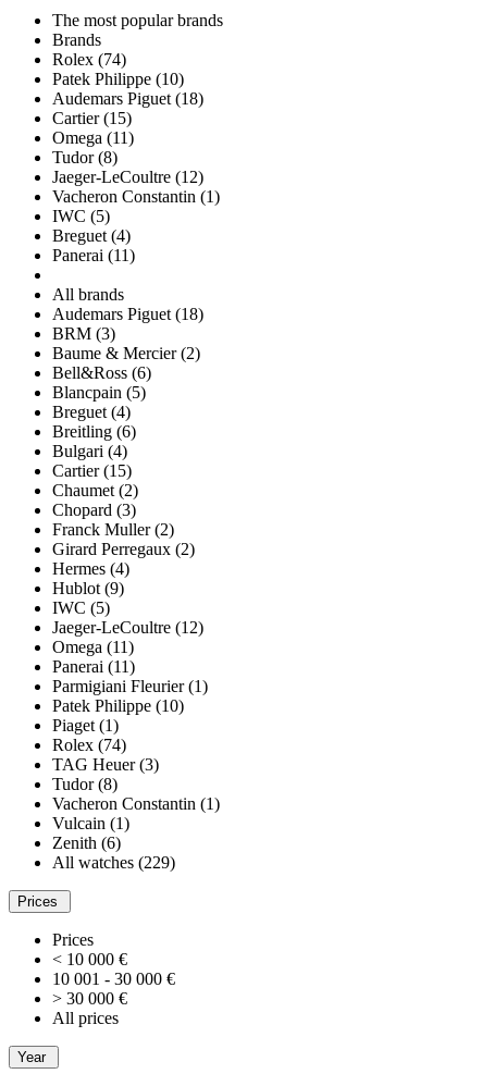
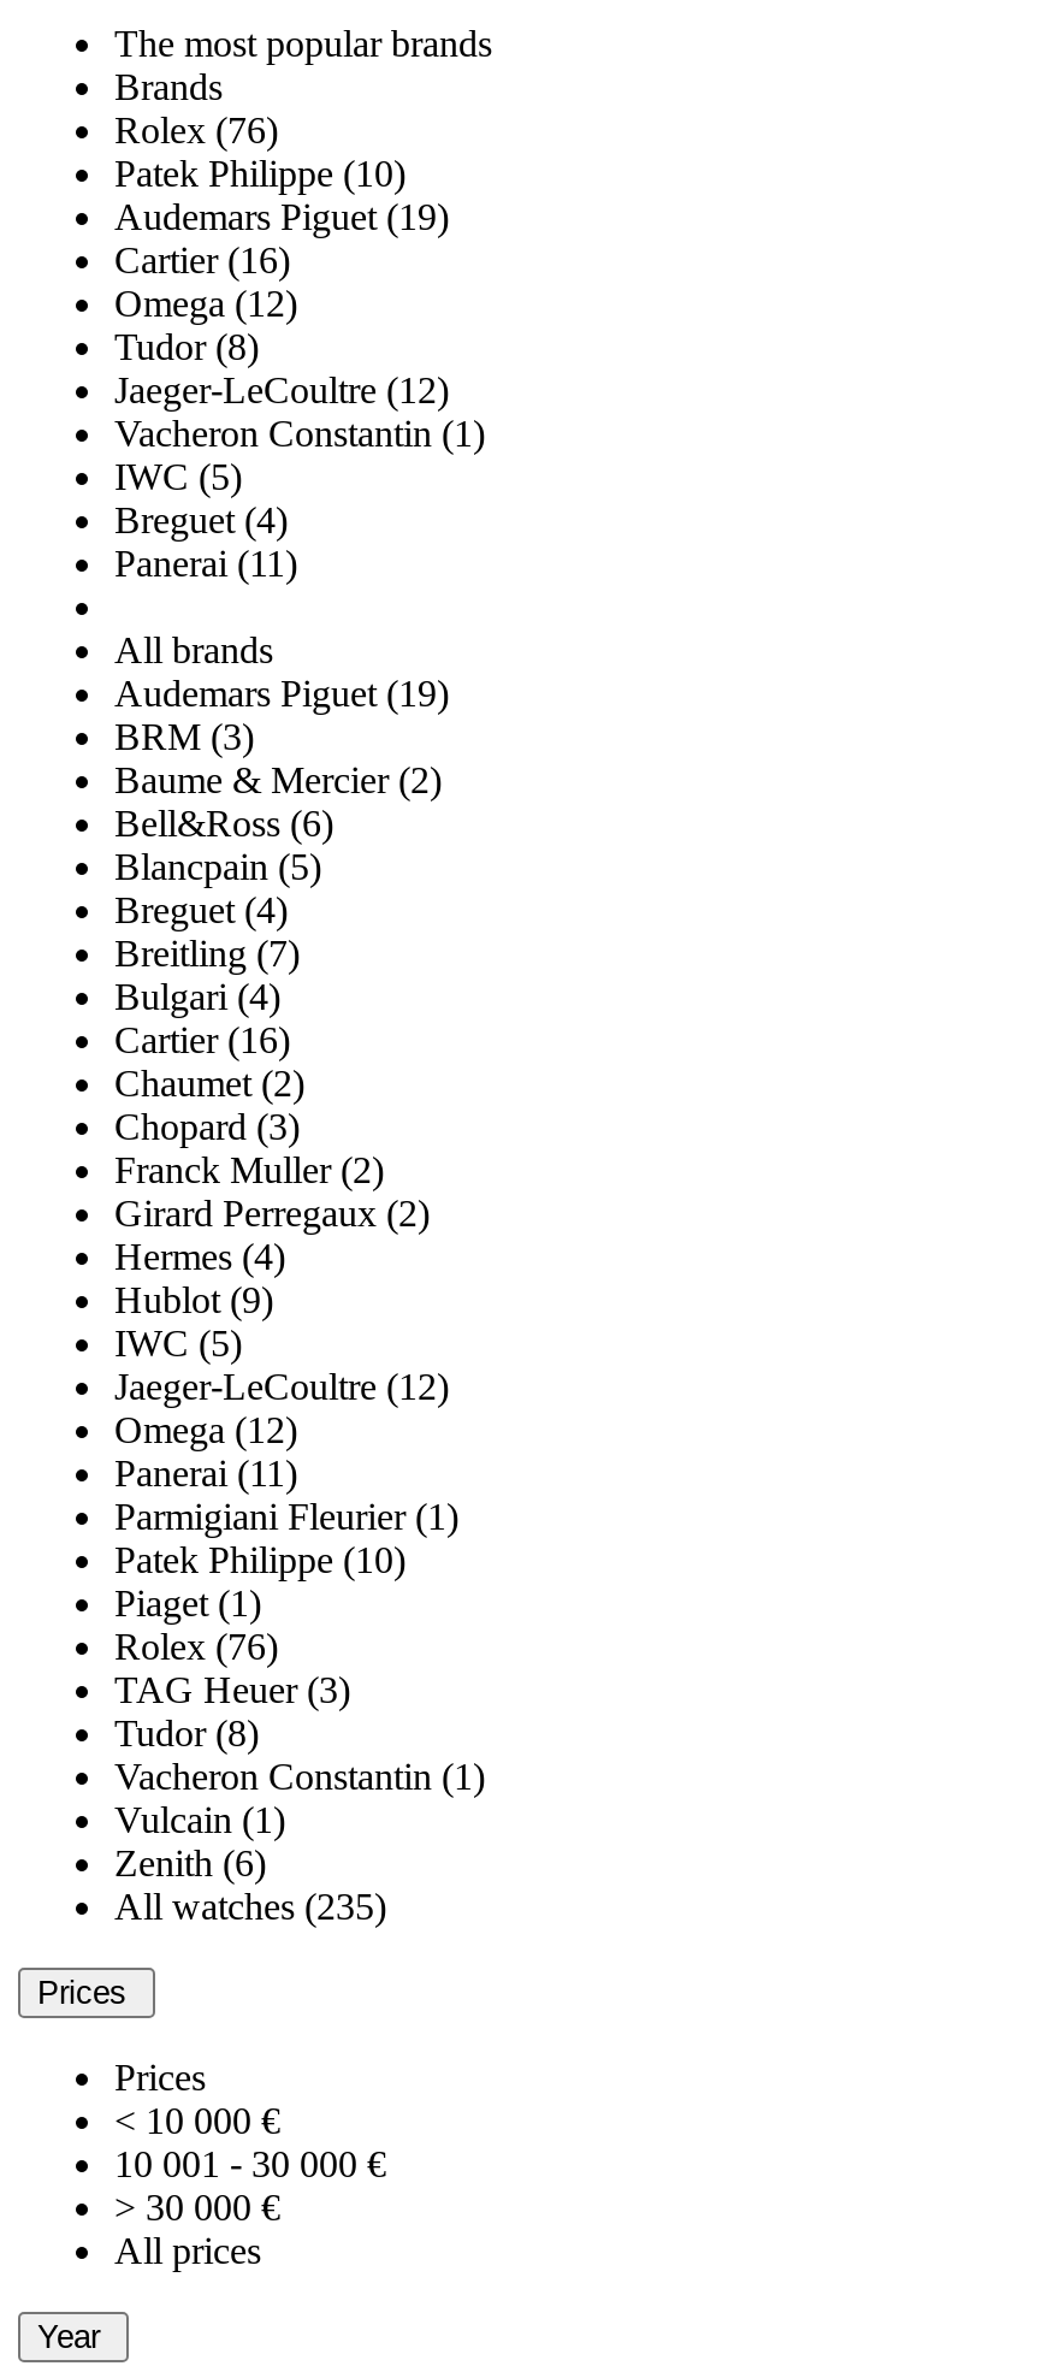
- Rolex (74)
+ Rolex (76)

- Audemars Piguet (18)
+ Audemars Piguet (19)

- Cartier (15)
+ Cartier (16)

- Omega (11)
+ Omega (12)

- Audemars Piguet (18)
+ Audemars Piguet (19)

- Breitling (6)
+ Breitling (7)

- Cartier (15)
+ Cartier (16)

- Omega (11)
+ Omega (12)

- Rolex (74)
+ Rolex (76)

- All watches (229)
+ All watches (235)
